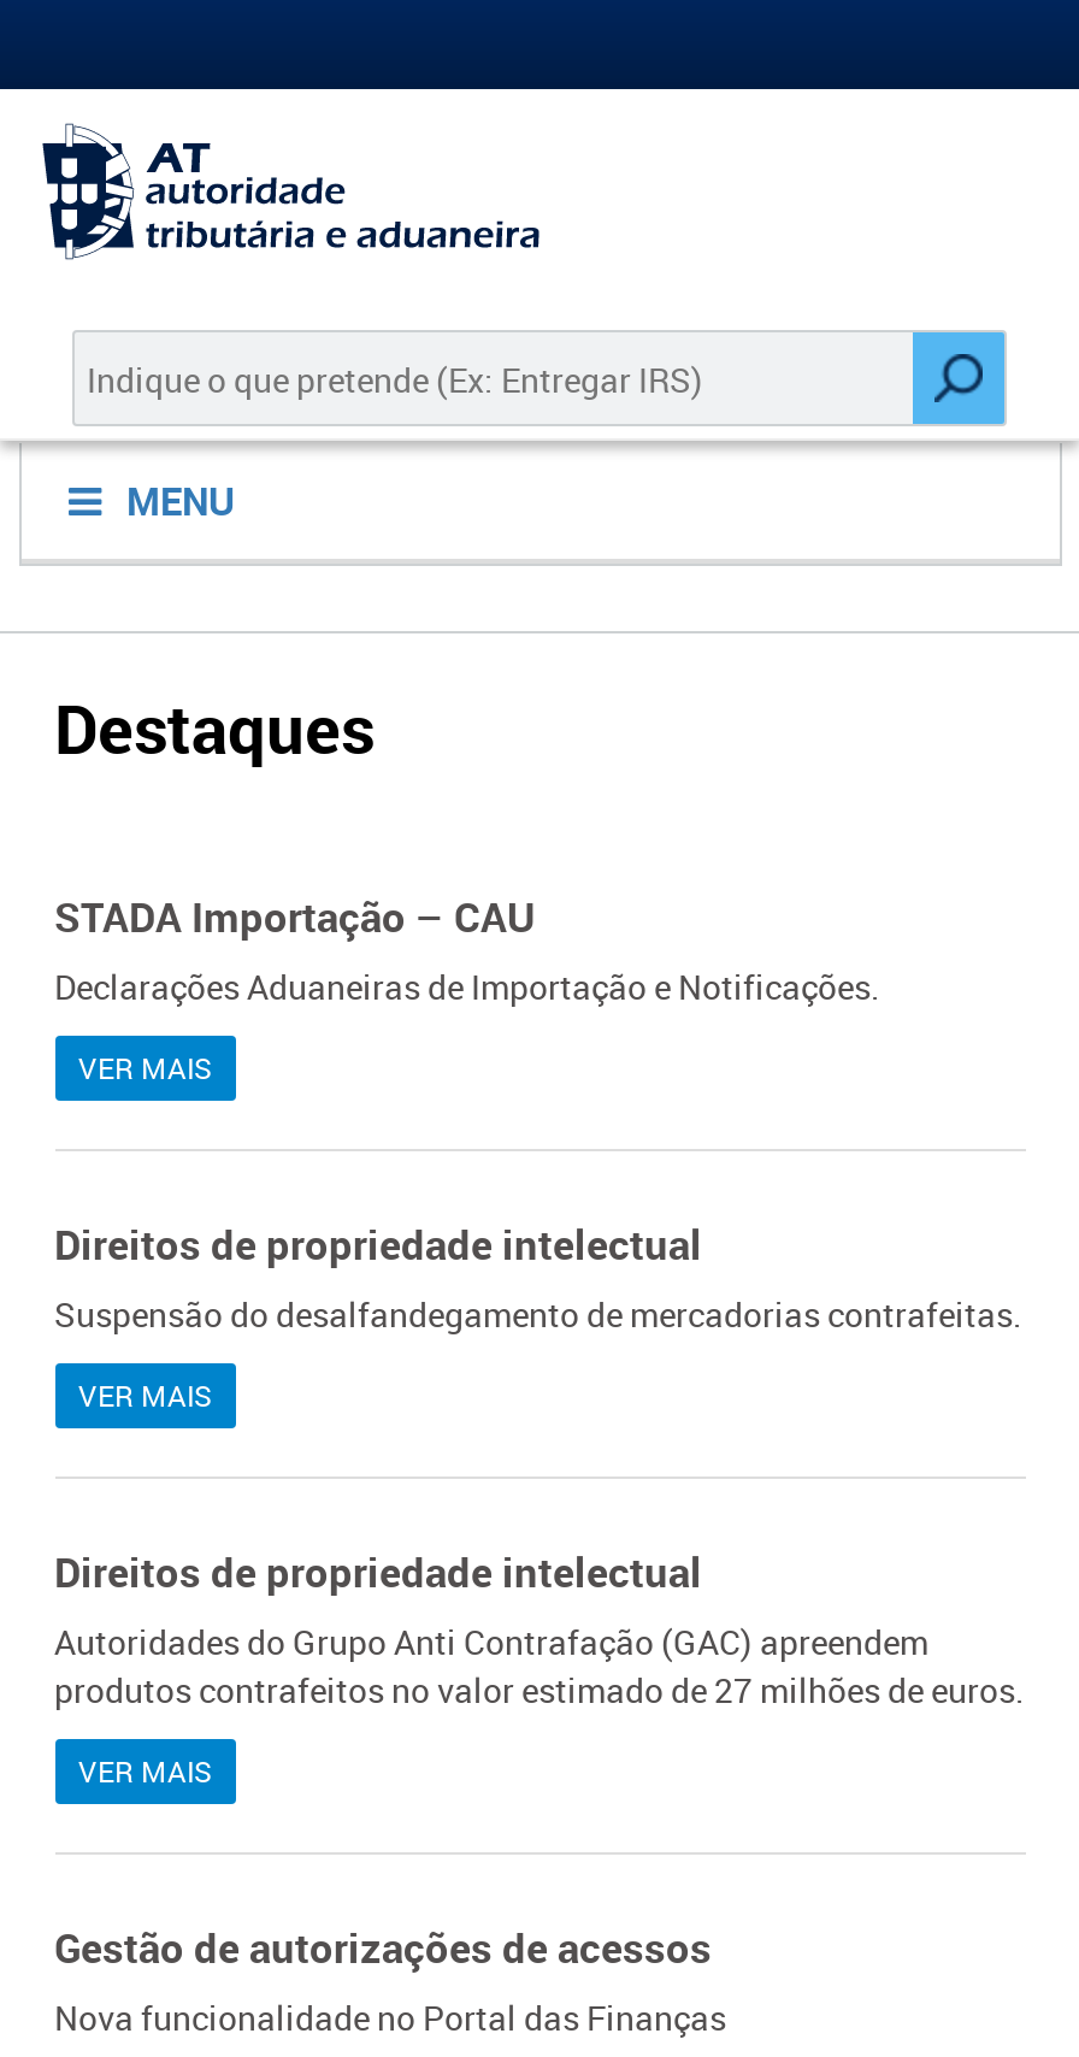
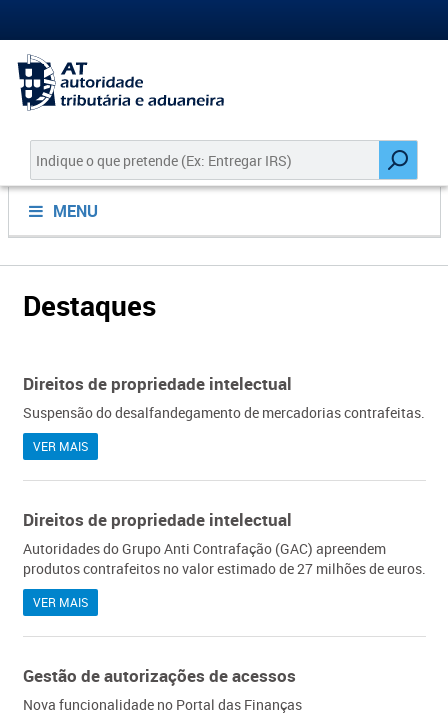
- STADA Importação – CAU
- Declarações Aduaneiras de Importação e Notificações.
- VER MAIS
